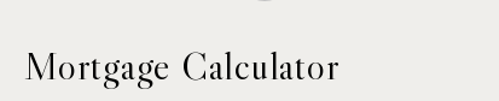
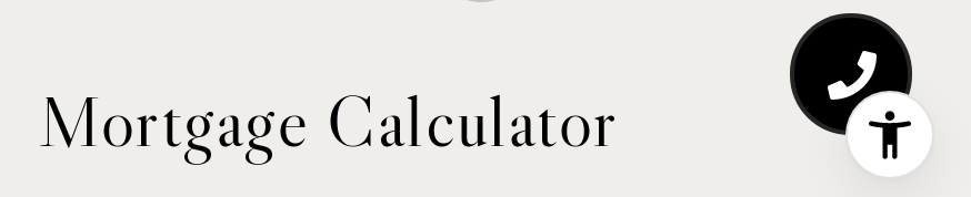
+ [image]
